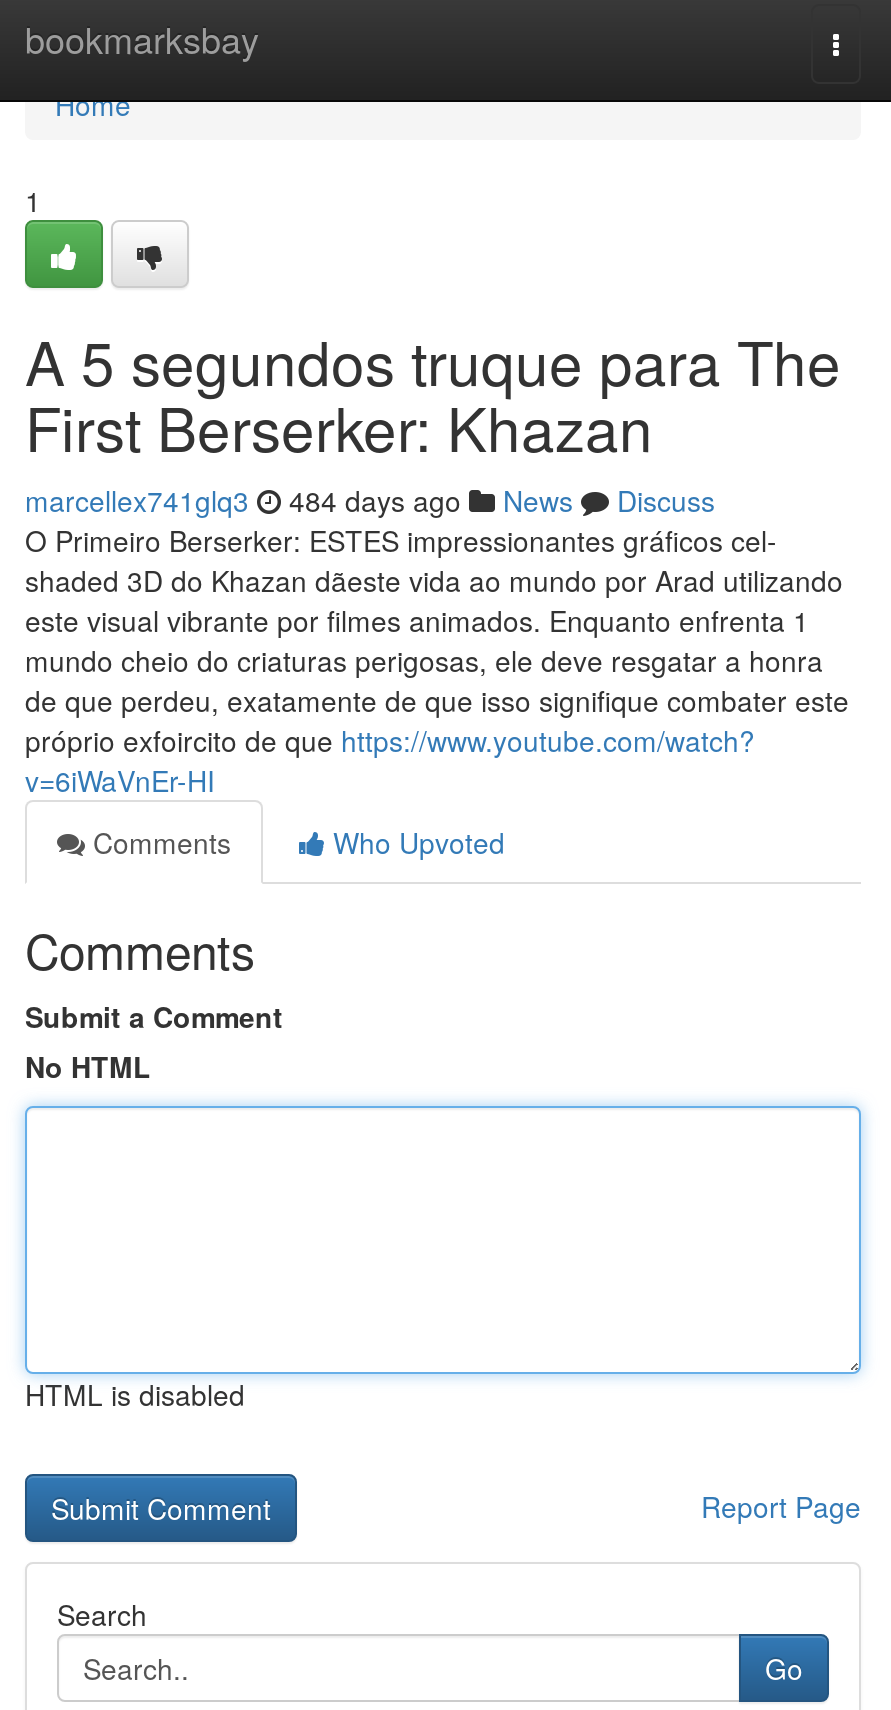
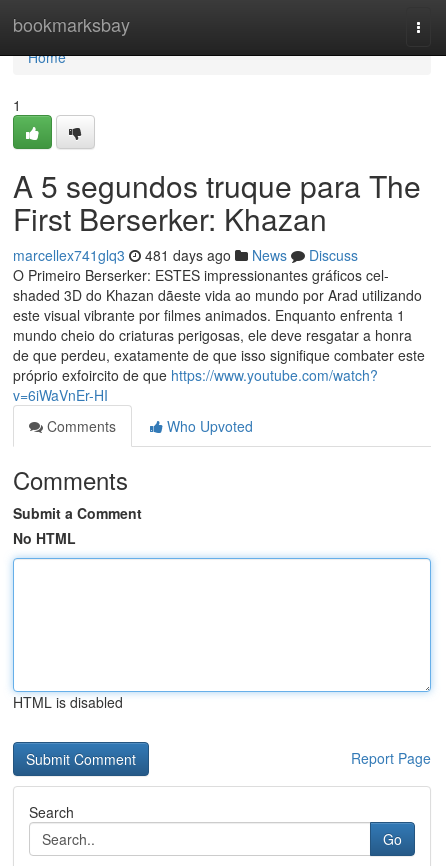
- marcellex741glq3 484 days ago News Discuss
+ marcellex741glq3 481 days ago News Discuss
